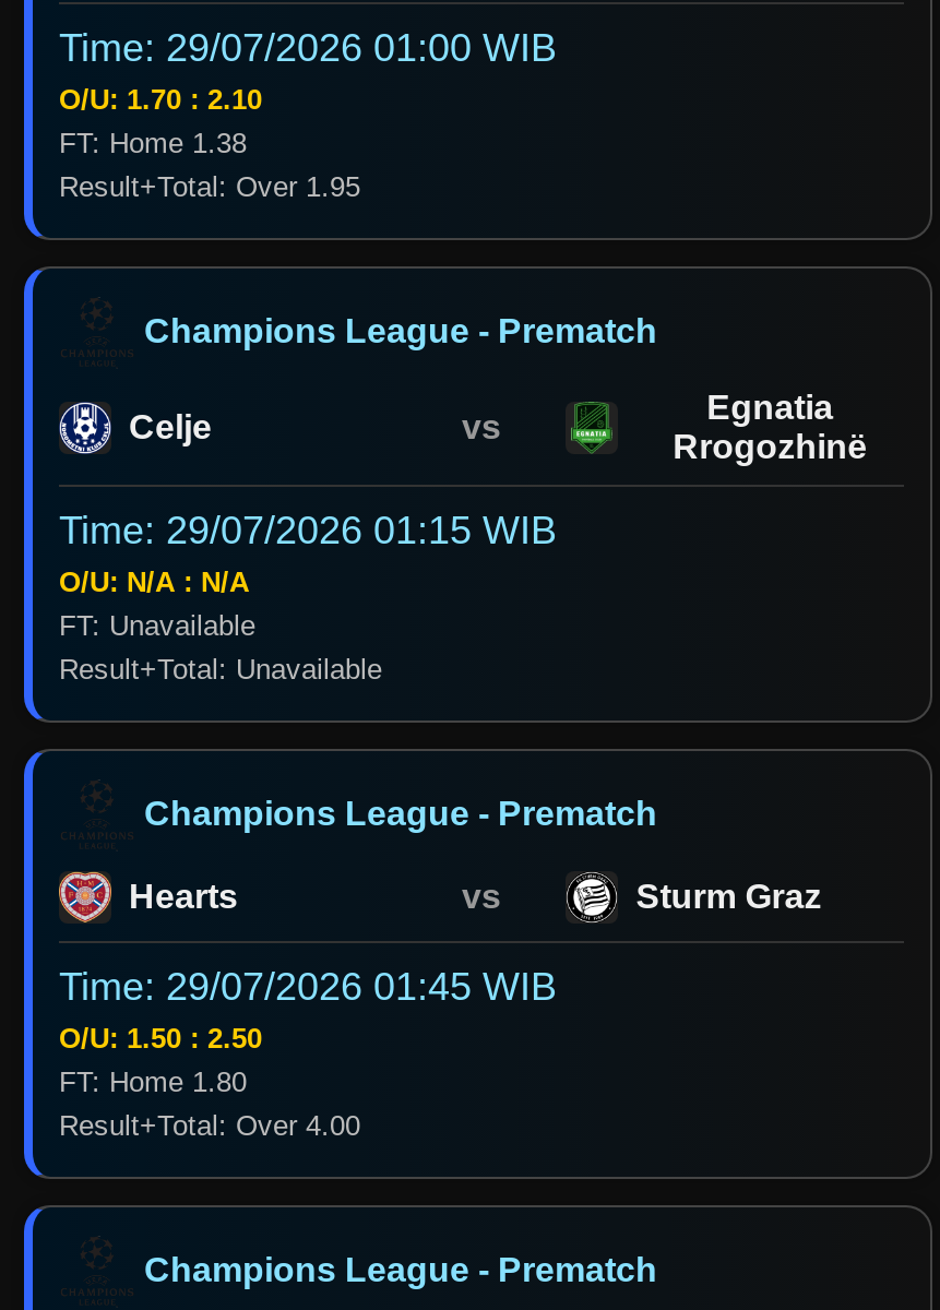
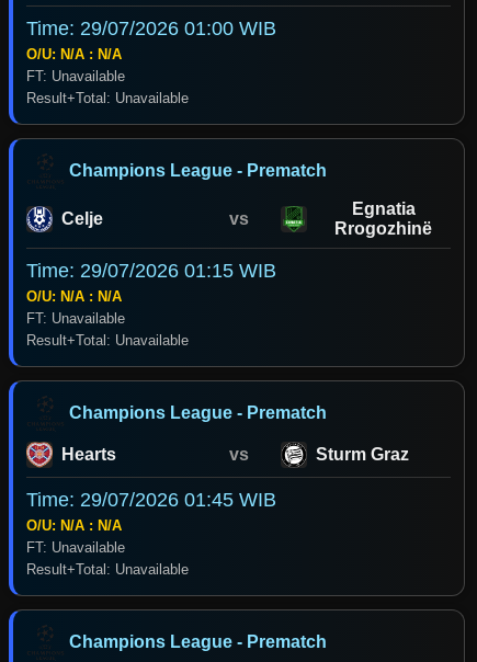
- O/U: 1.70 : 2.10
- FT: Home 1.38
- Result+Total: Over 1.95
+ O/U: N/A : N/A
+ FT: Unavailable
+ Result+Total: Unavailable

- O/U: 1.50 : 2.50
- FT: Home 1.80
- Result+Total: Over 4.00
+ O/U: N/A : N/A
+ FT: Unavailable
+ Result+Total: Unavailable
